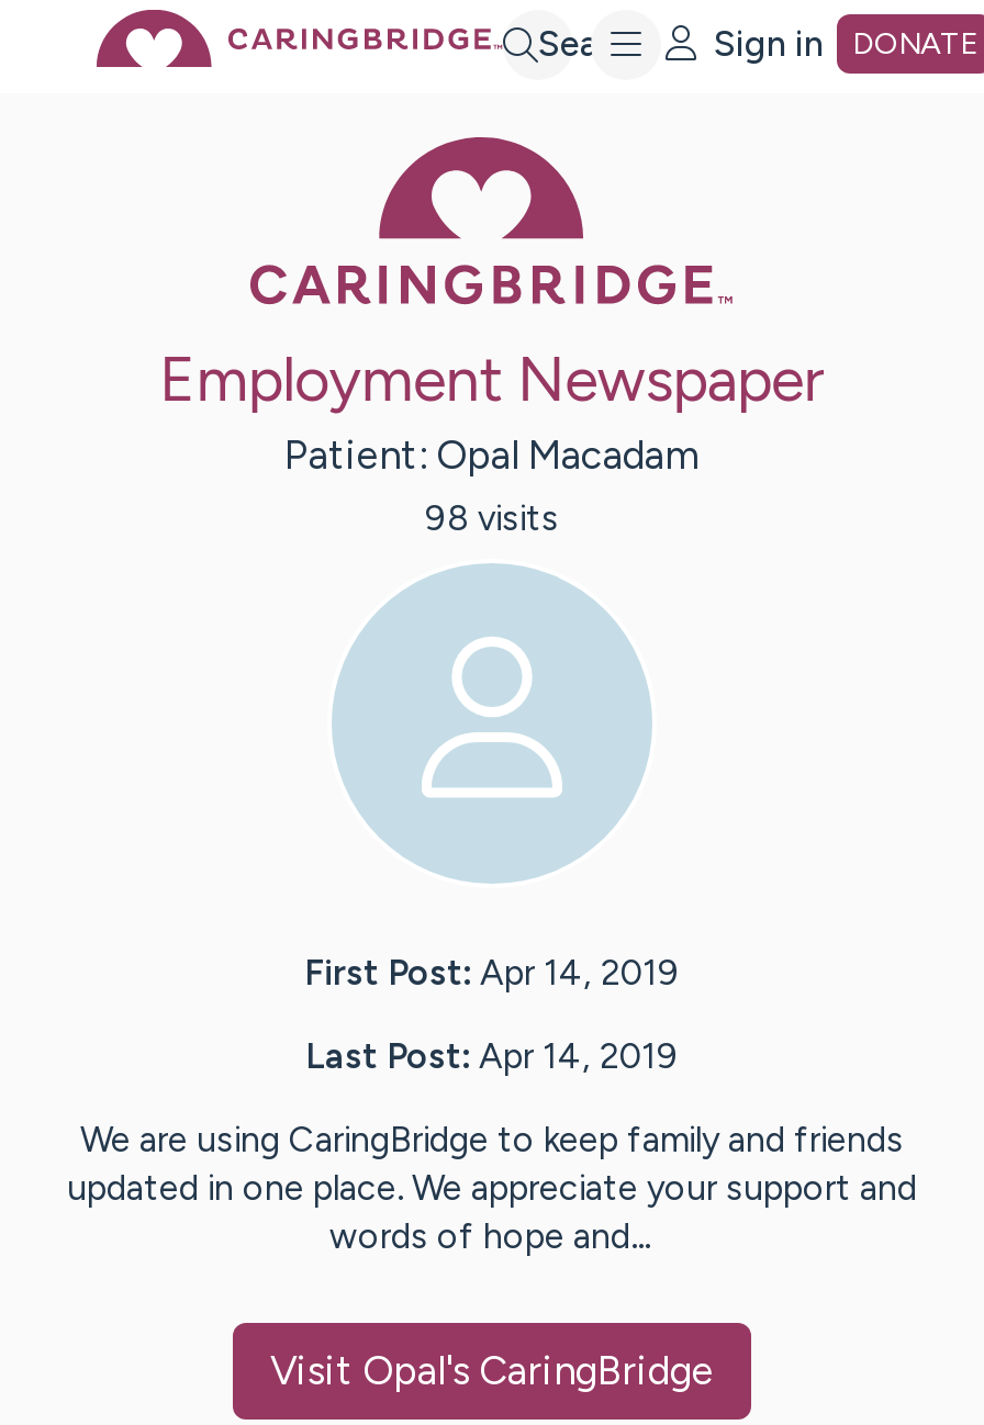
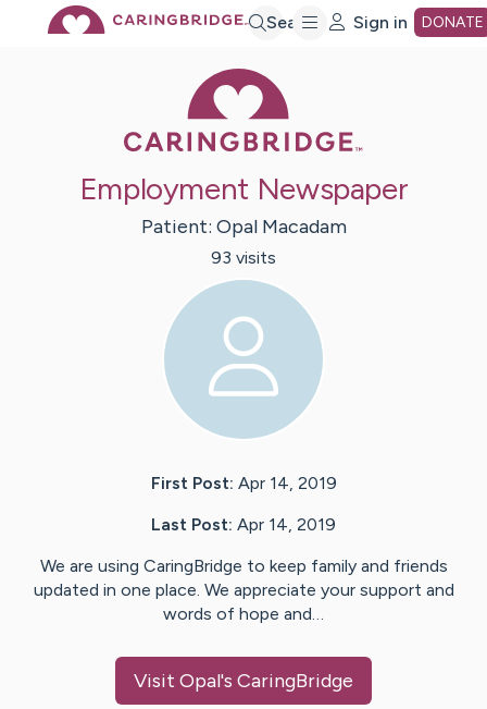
- 98 visits
+ 93 visits
